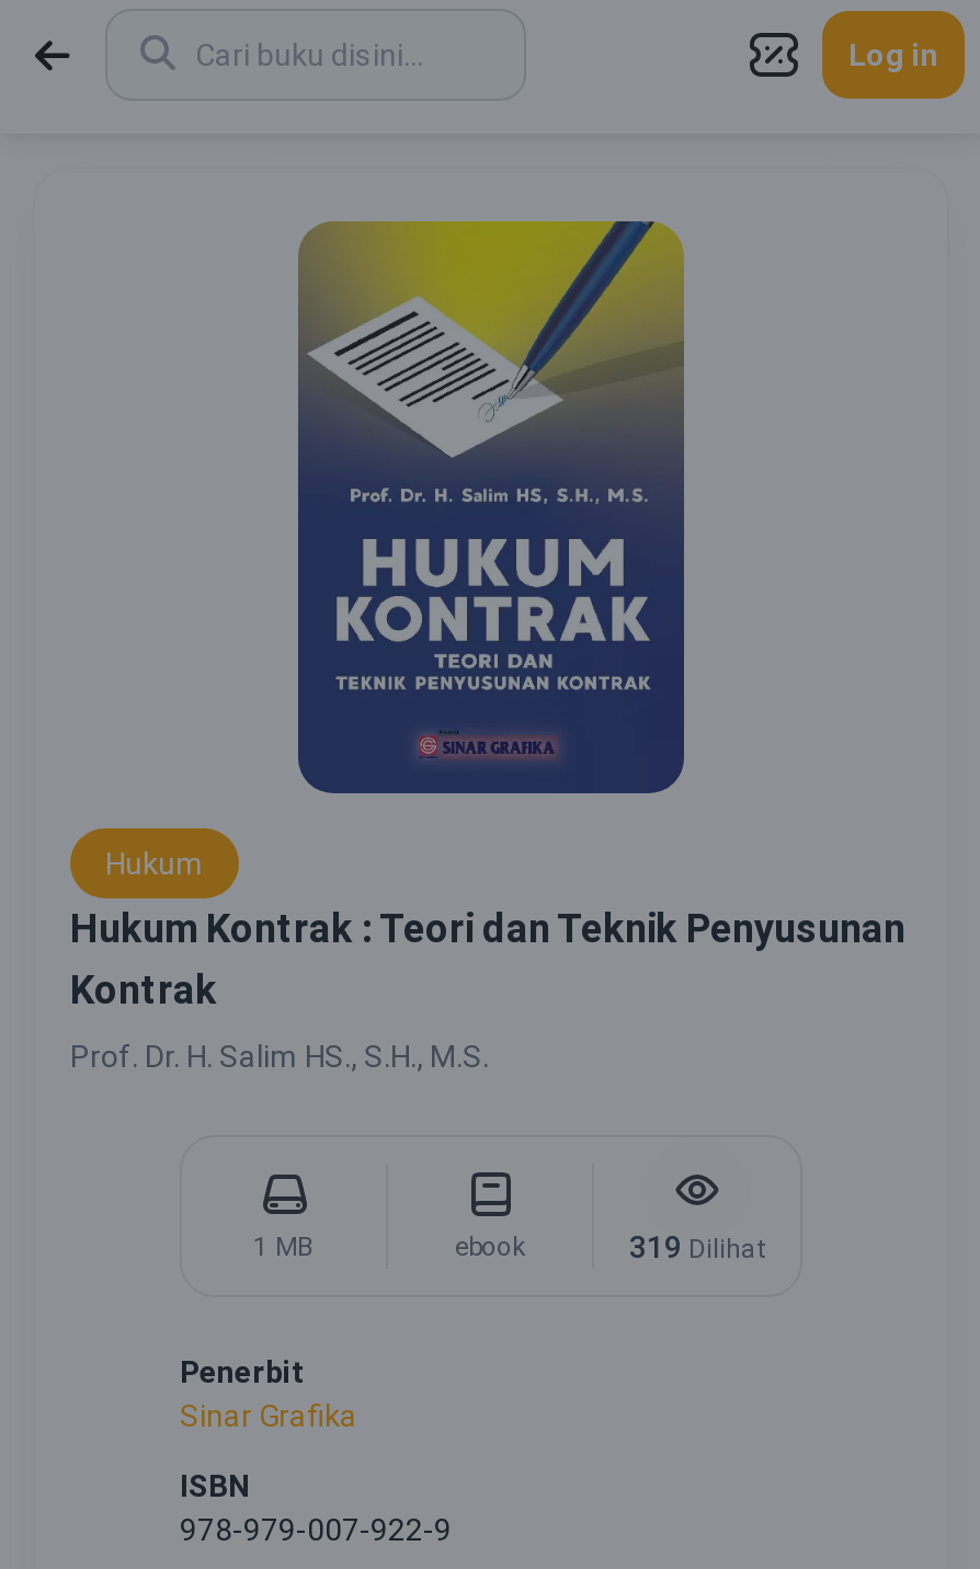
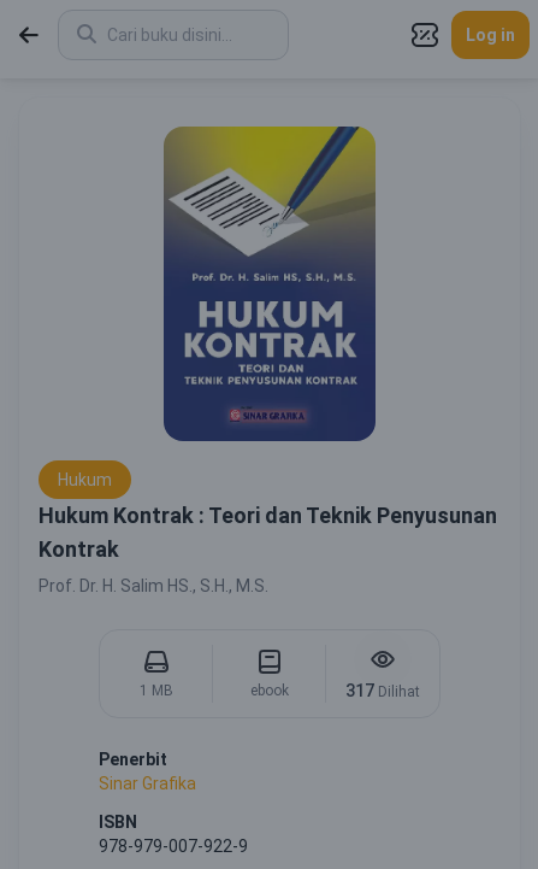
- 319 Dilihat
+ 317 Dilihat
